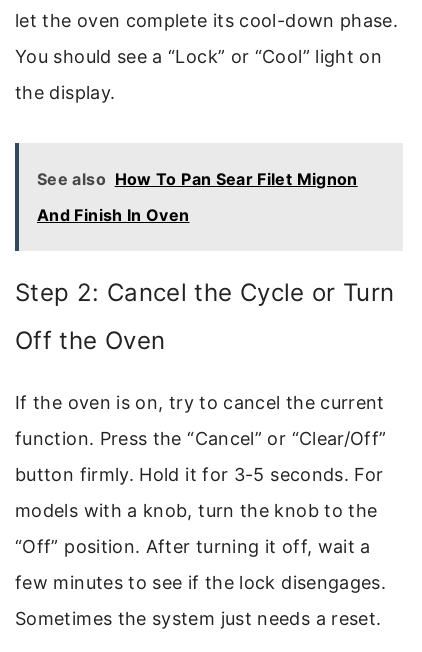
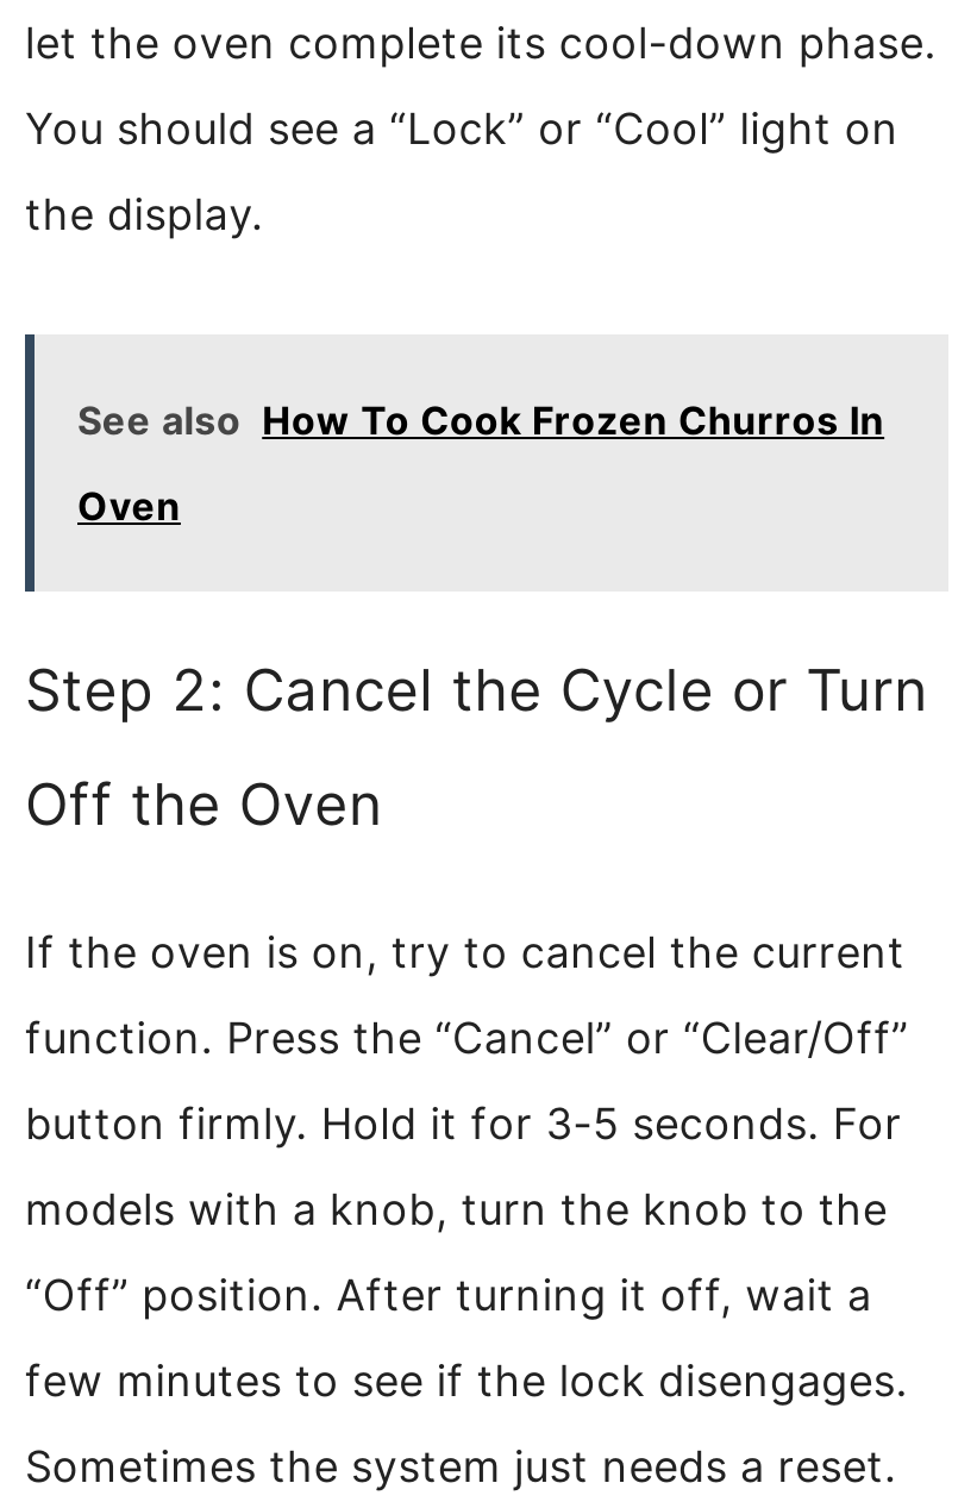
- See also How To Pan Sear Filet Mignon
+ See also How To Cook Frozen Churros In

- And Finish In Oven
+ Oven
